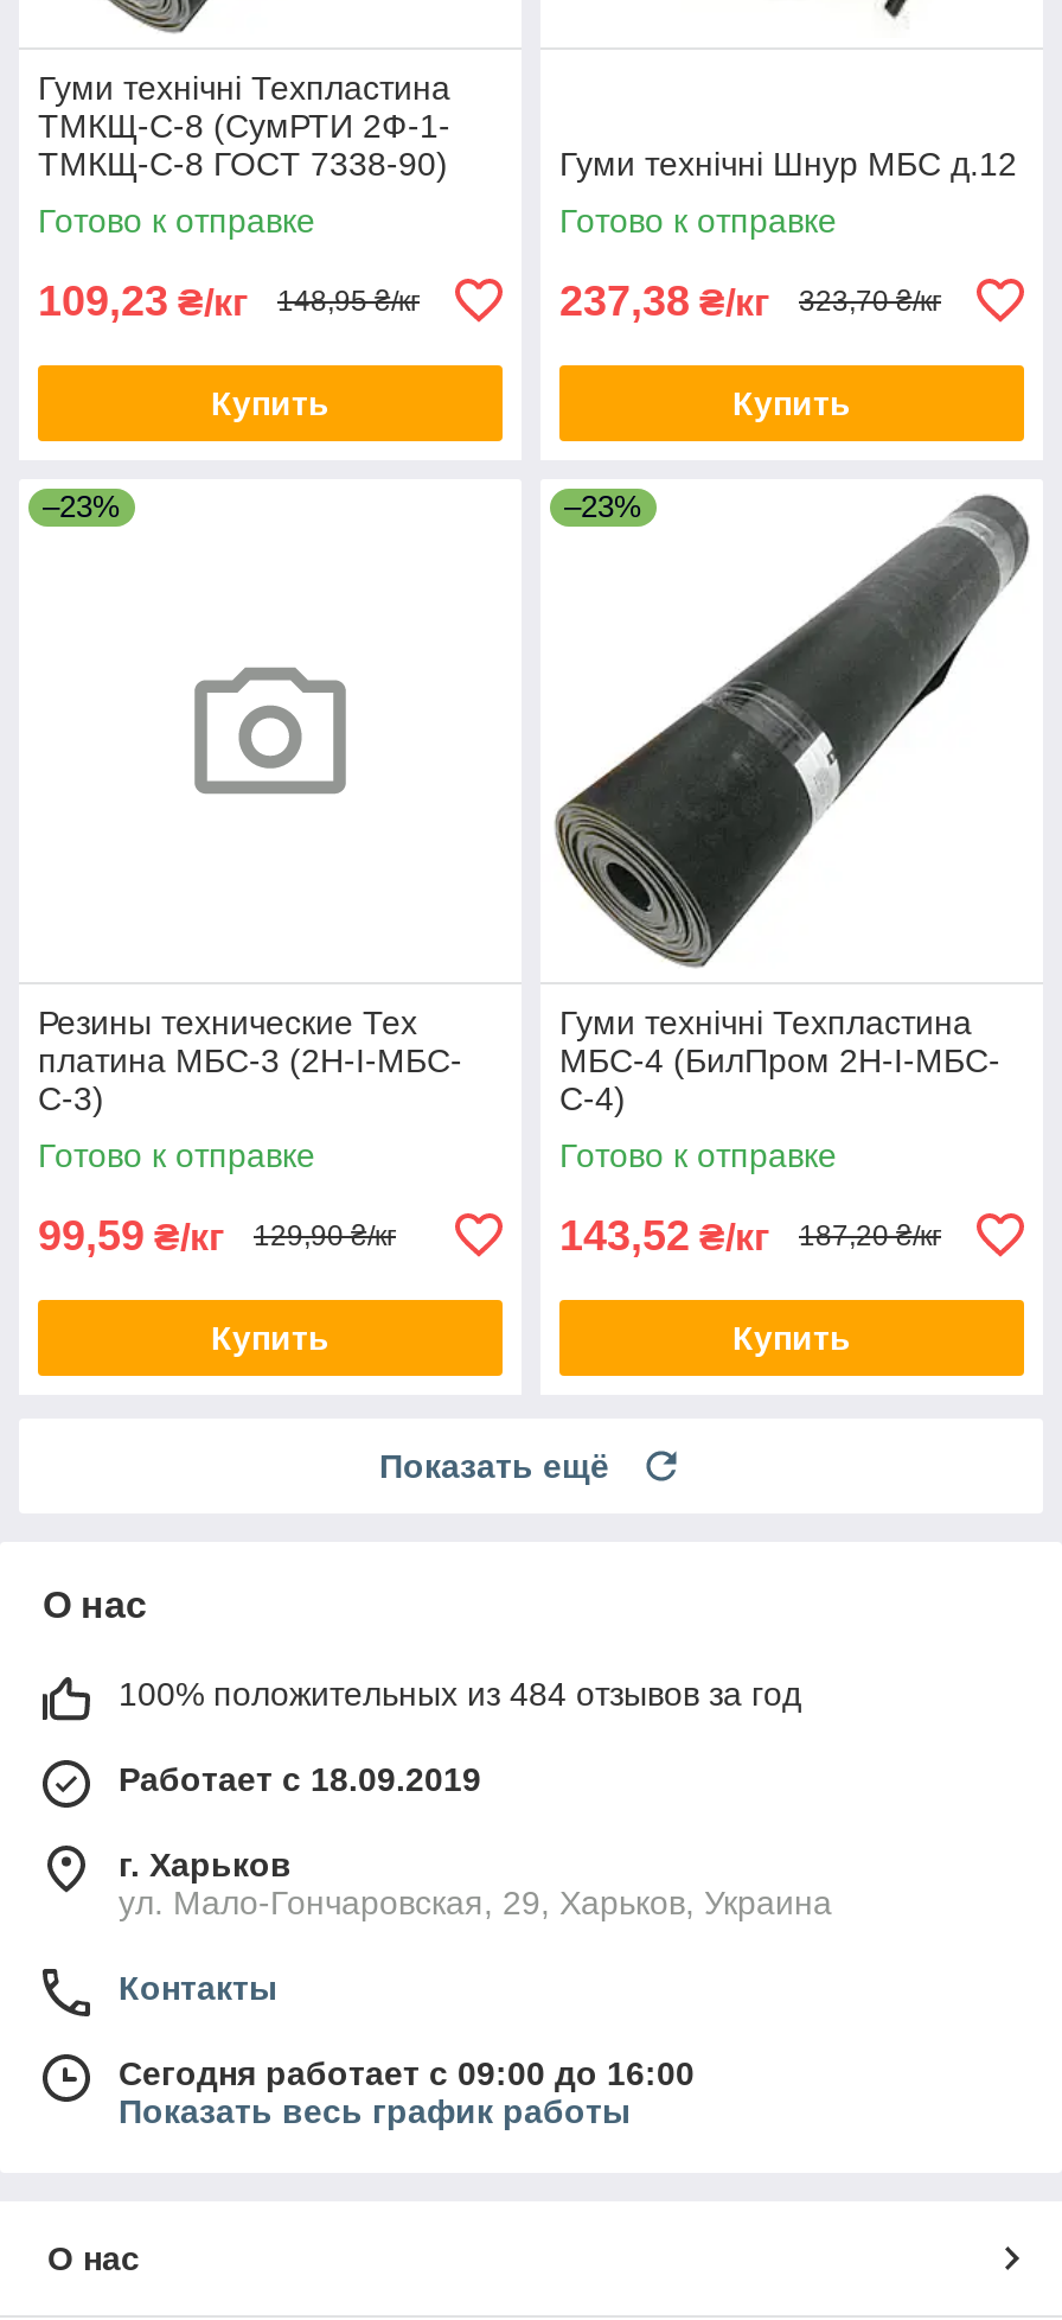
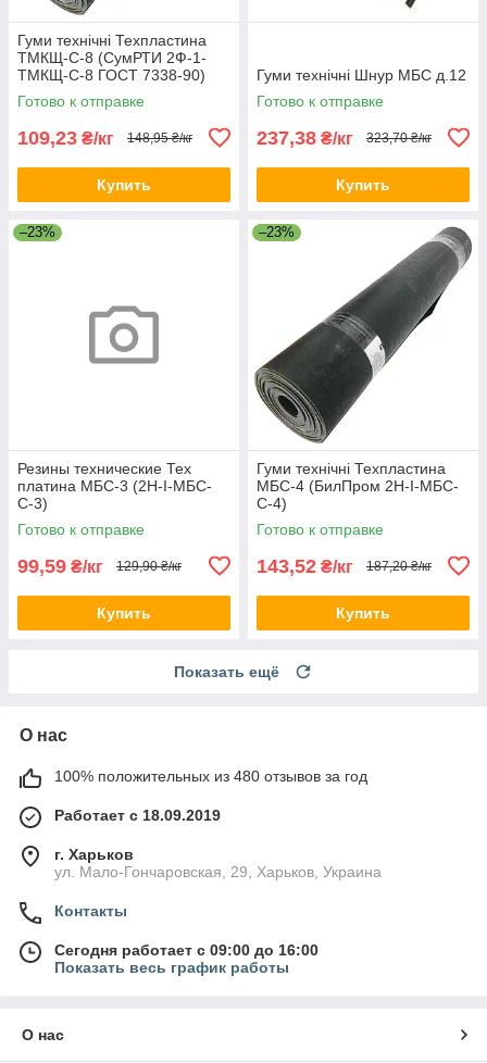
- 100% положительных из 484 отзывов за год
+ 100% положительных из 480 отзывов за год
